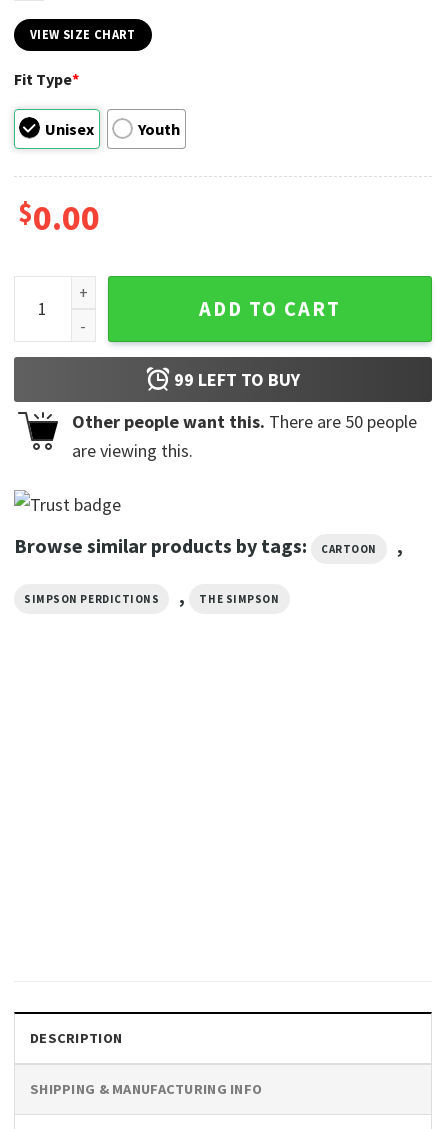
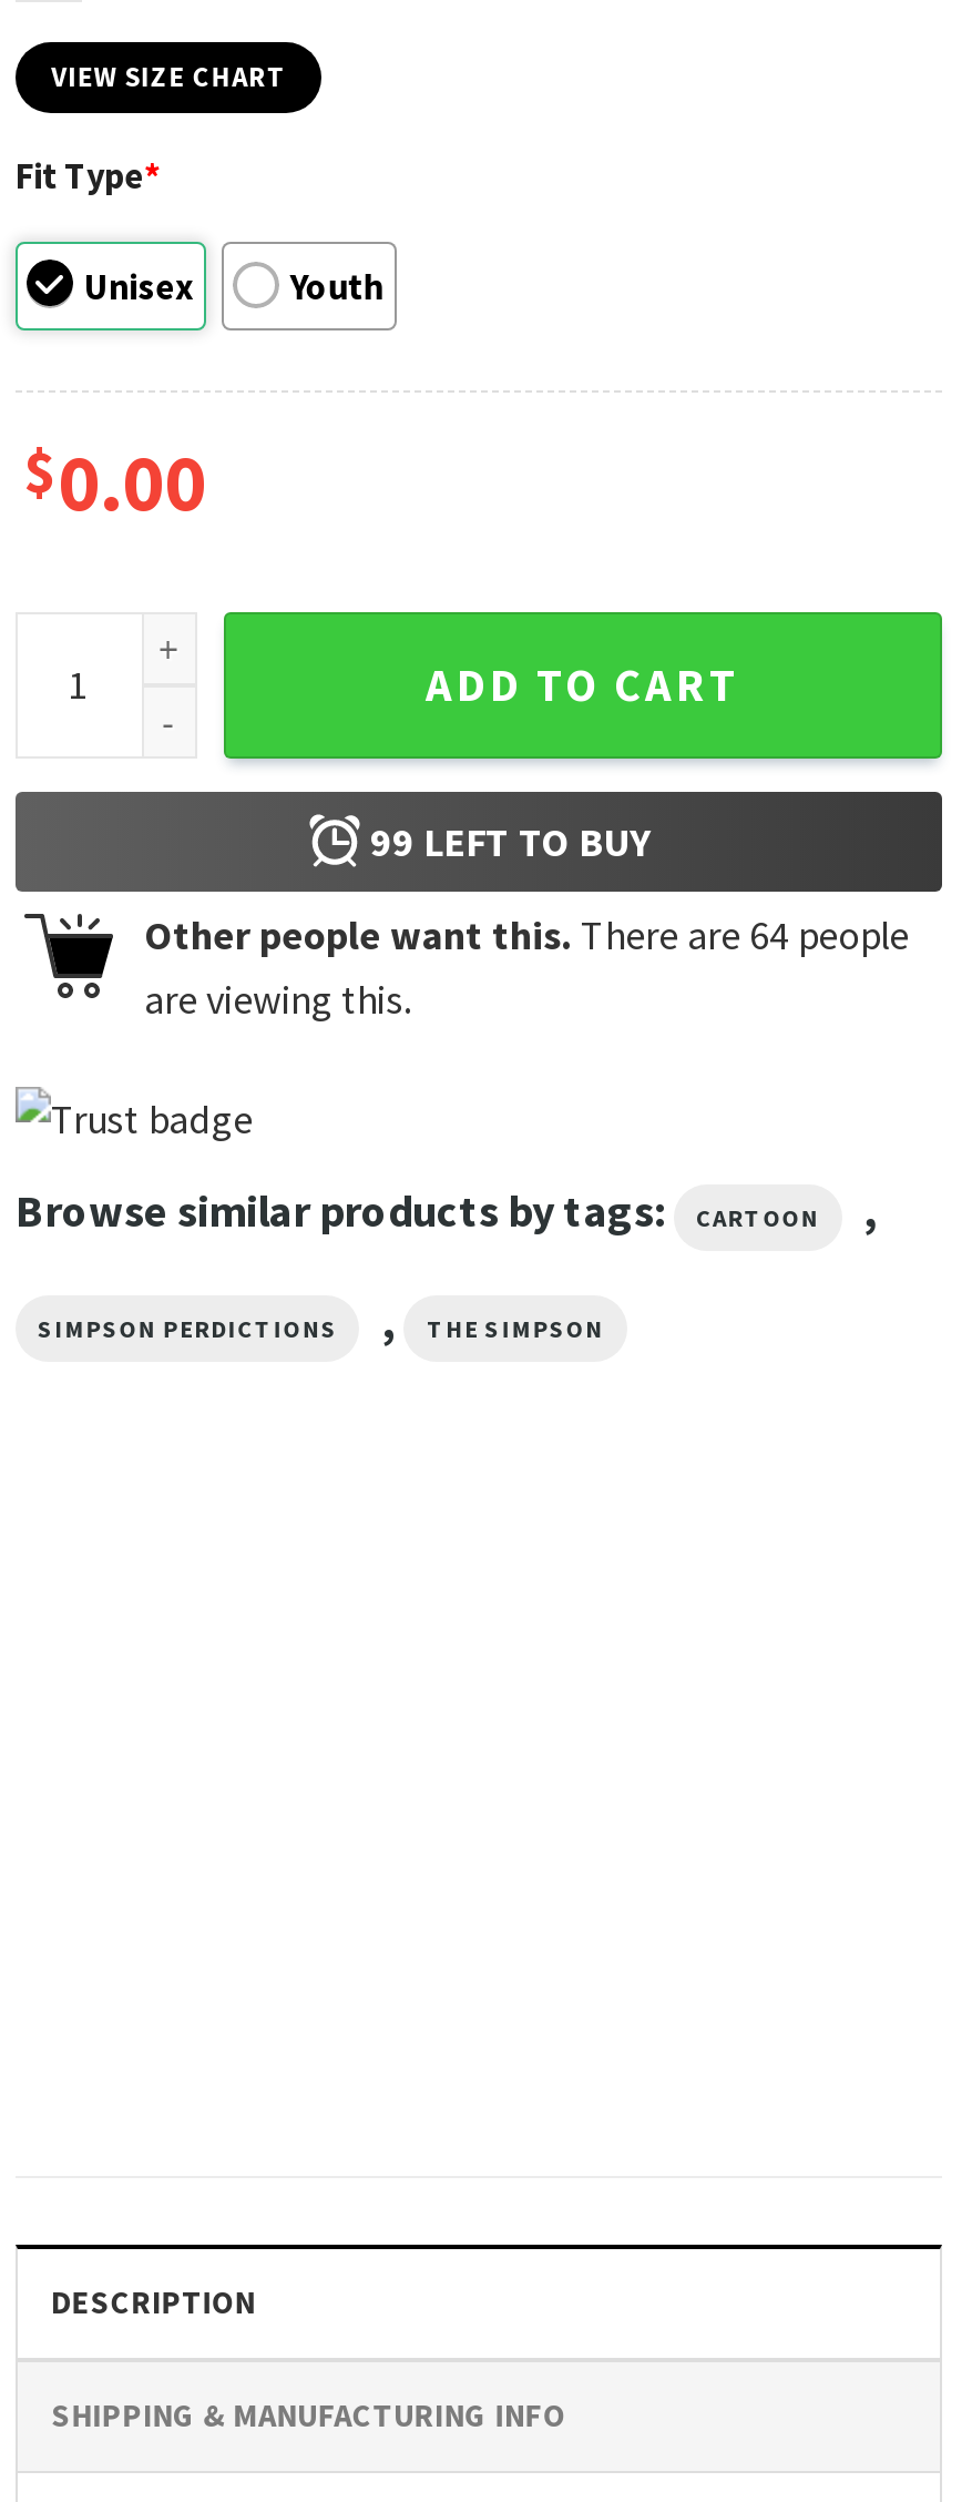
- Other people want this. There are 50 people
+ Other people want this. There are 64 people
